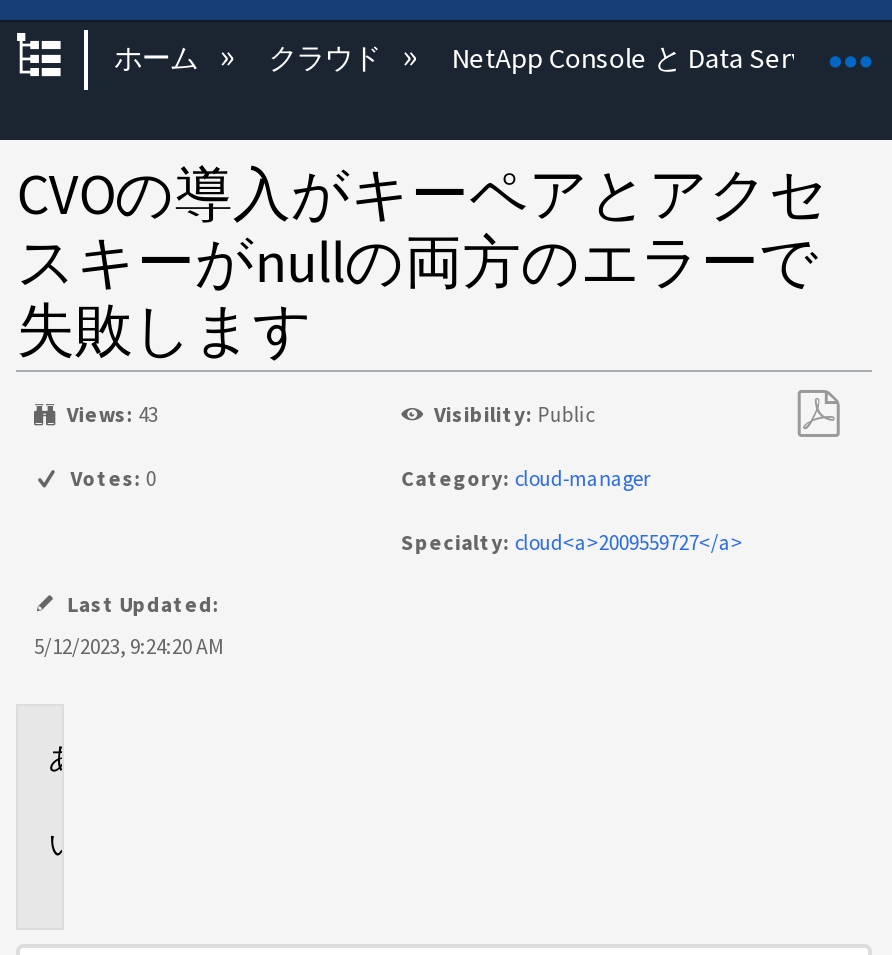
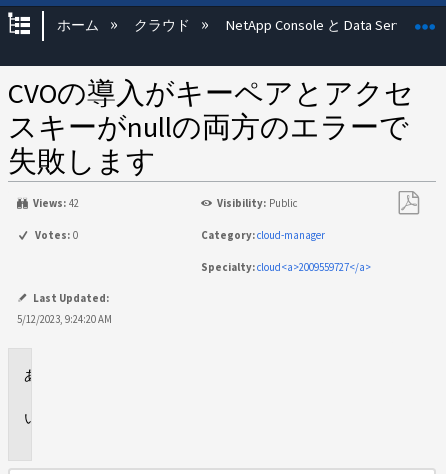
- Views: 43
+ Views: 42
